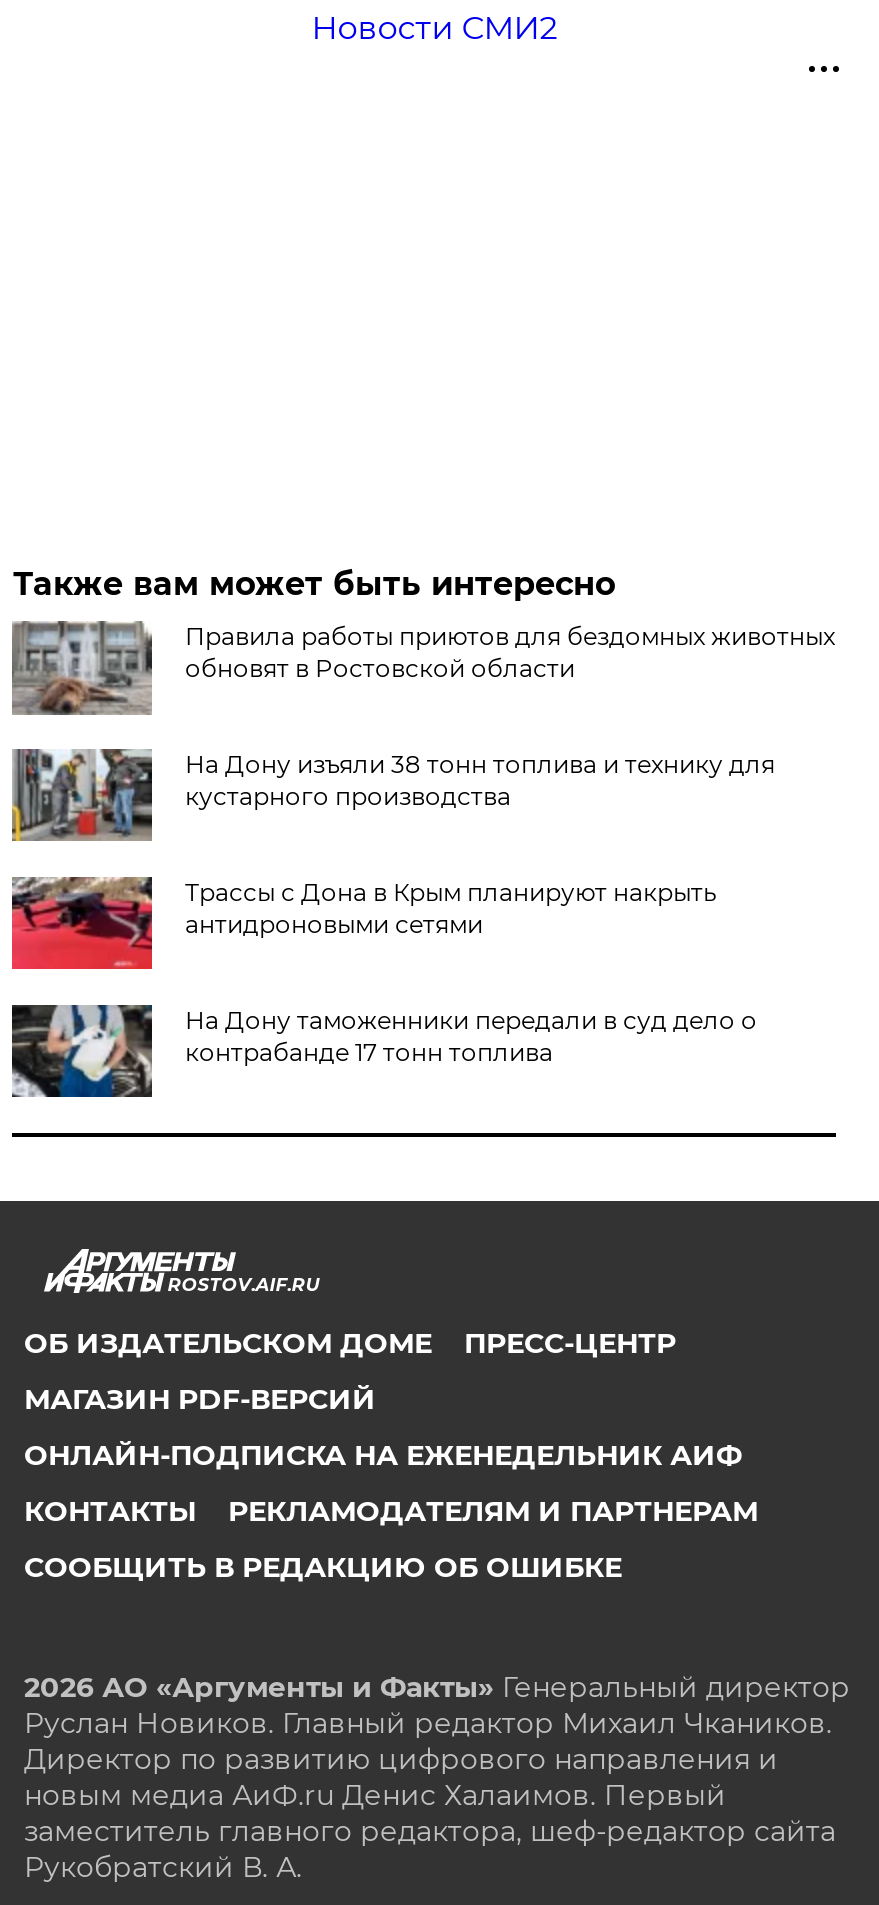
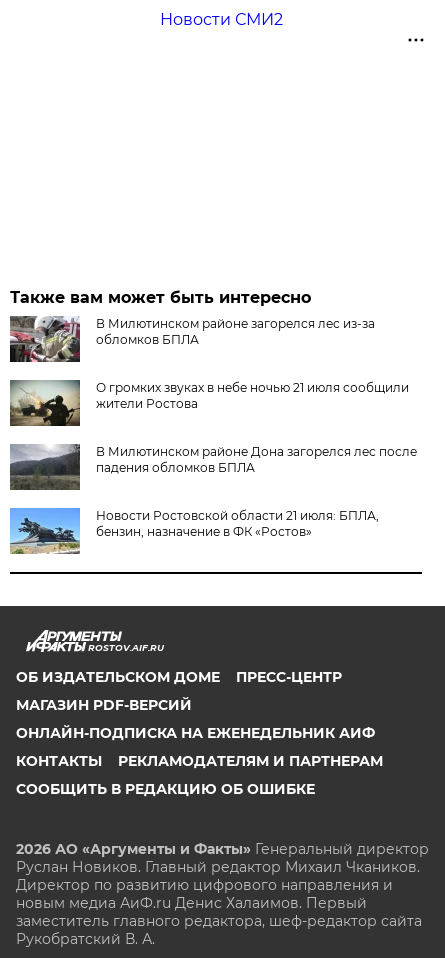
- [image]
- Правила работы приютов для бездомных животных
- обновят в Ростовской области
+ [image]
+ В Милютинском районе загорелся лес из-за
+ обломков БПЛА

- [image]
- На Дону изъяли 38 тонн топлива и технику для
- кустарного производства
+ [image]
+ О громких звуках в небе ночью 21 июля сообщили
+ жители Ростова

- [image]
- Трассы с Дона в Крым планируют накрыть
- антидроновыми сетями
+ [image]
+ В Милютинском районе Дона загорелся лес после
+ падения обломков БПЛА

- [image]
- На Дону таможенники передали в суд дело о
- контрабанде 17 тонн топлива
+ [image]
+ Новости Ростовской области 21 июля: БПЛА,
+ бензин, назначение в ФК «Ростов»
